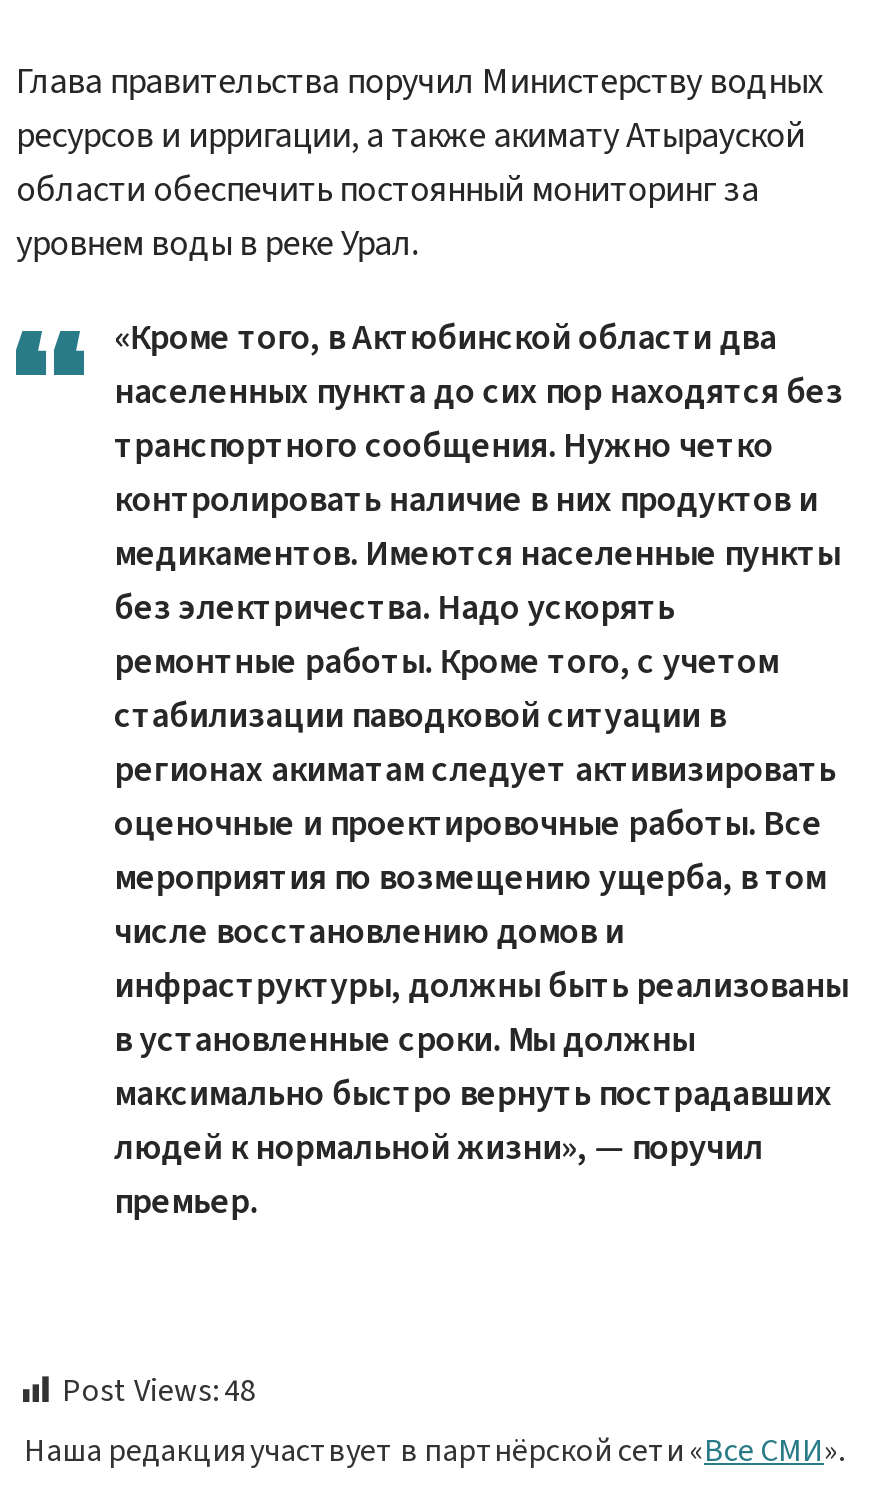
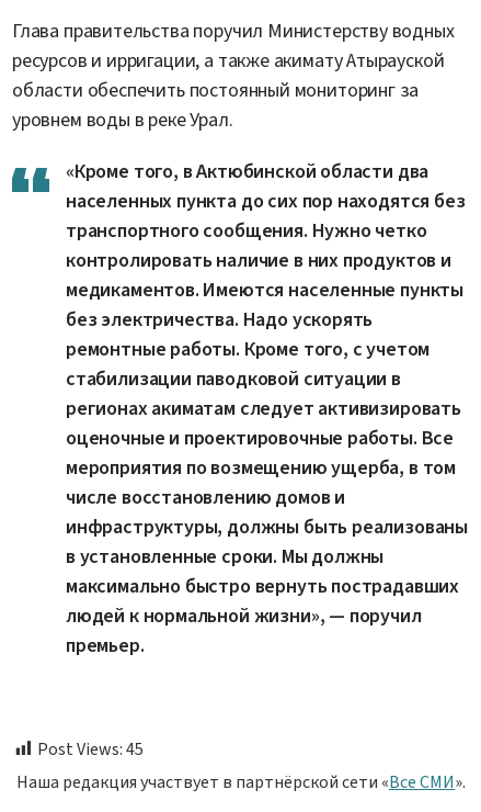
- Post Views: 48
+ Post Views: 45
